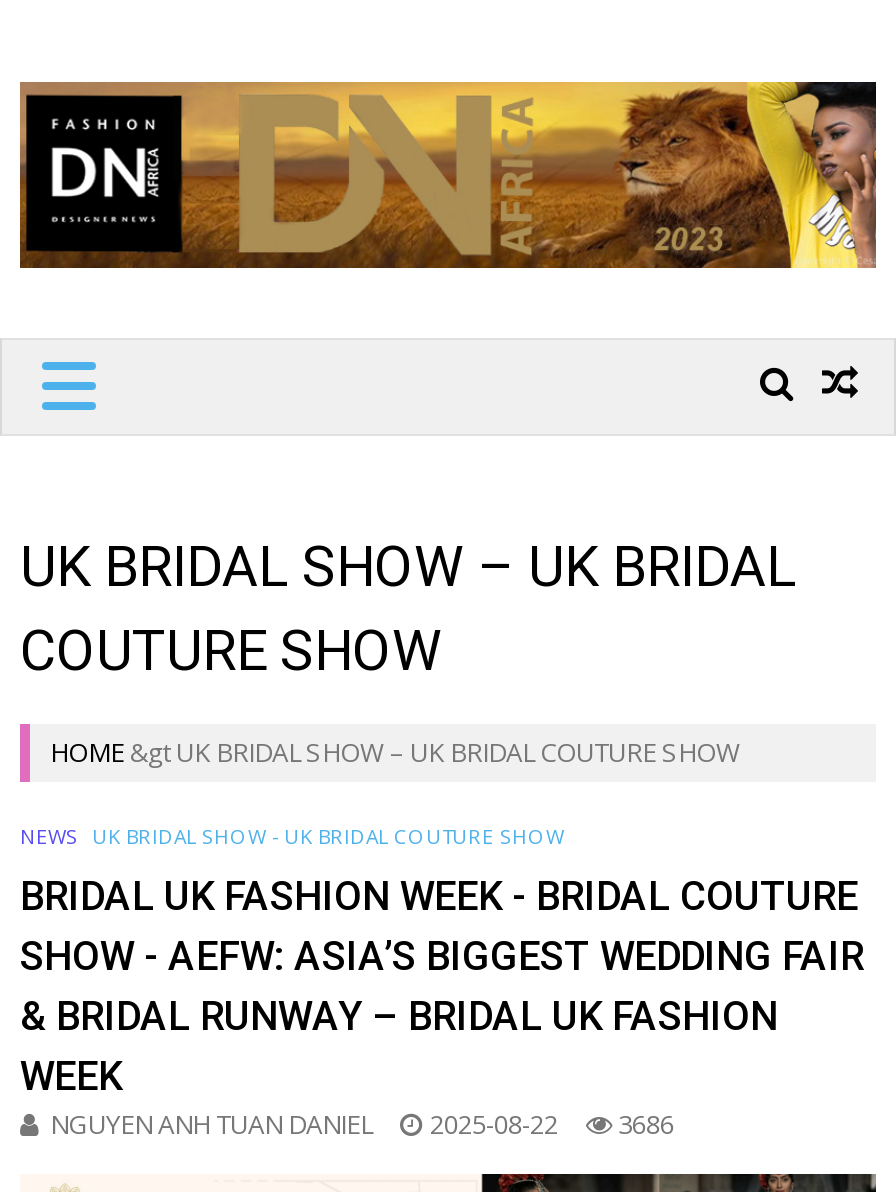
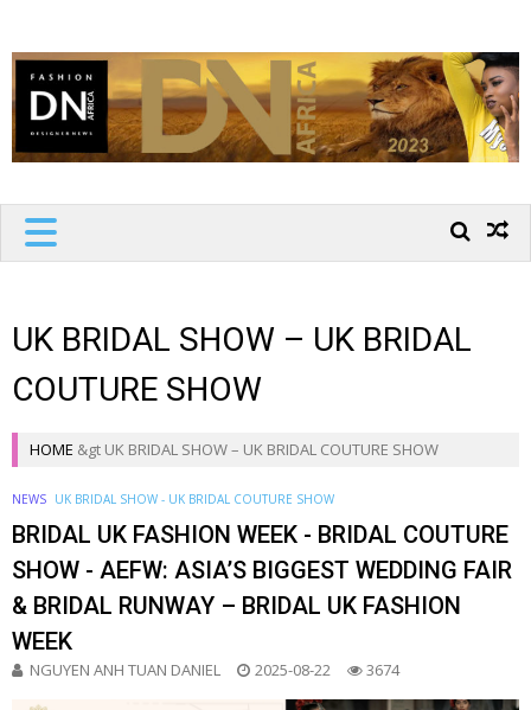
- NGUYEN ANH TUAN DANIEL 2025-08-22 3686
+ NGUYEN ANH TUAN DANIEL 2025-08-22 3674
